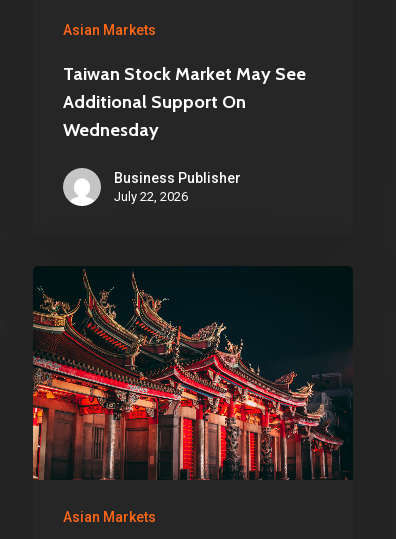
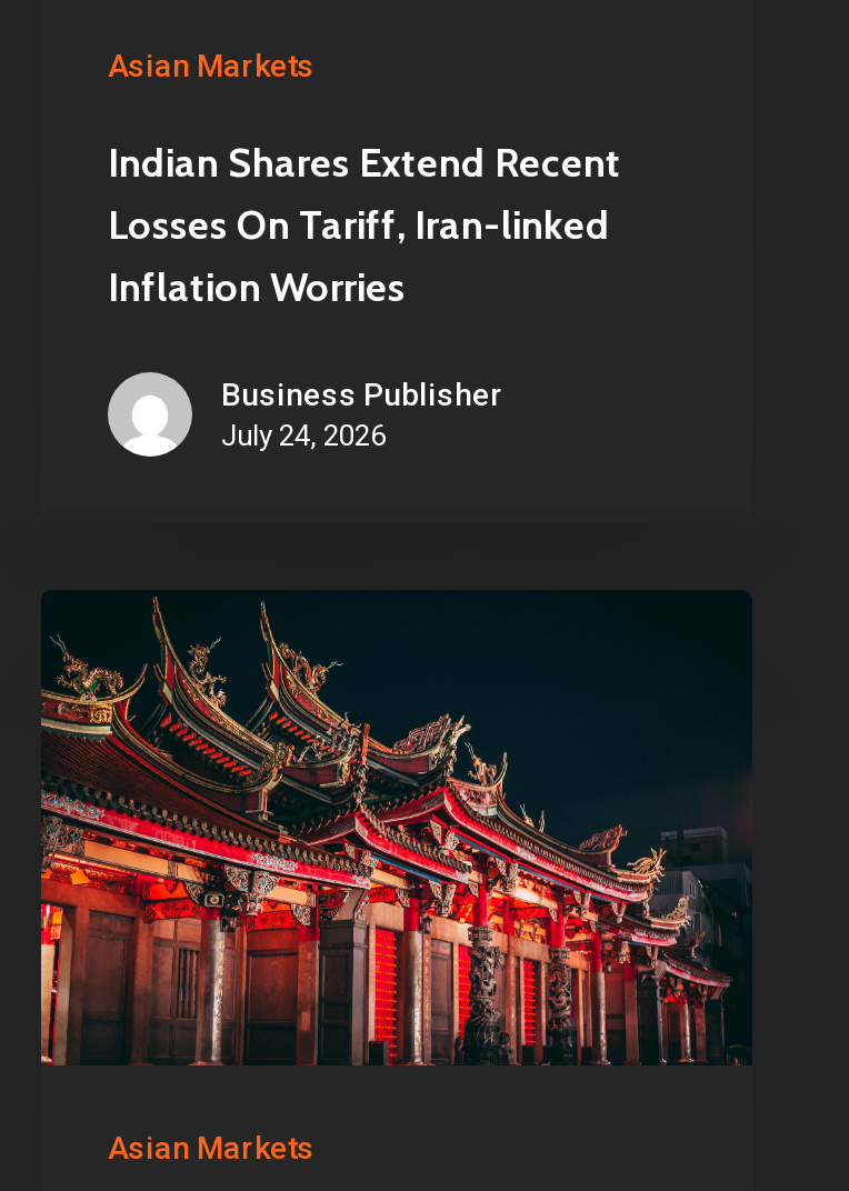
- Taiwan Stock Market May See
- Additional Support On
- Wednesday
+ Indian Shares Extend Recent
+ Losses On Tariff, Iran-linked
+ Inflation Worries

- July 22, 2026
+ July 24, 2026
